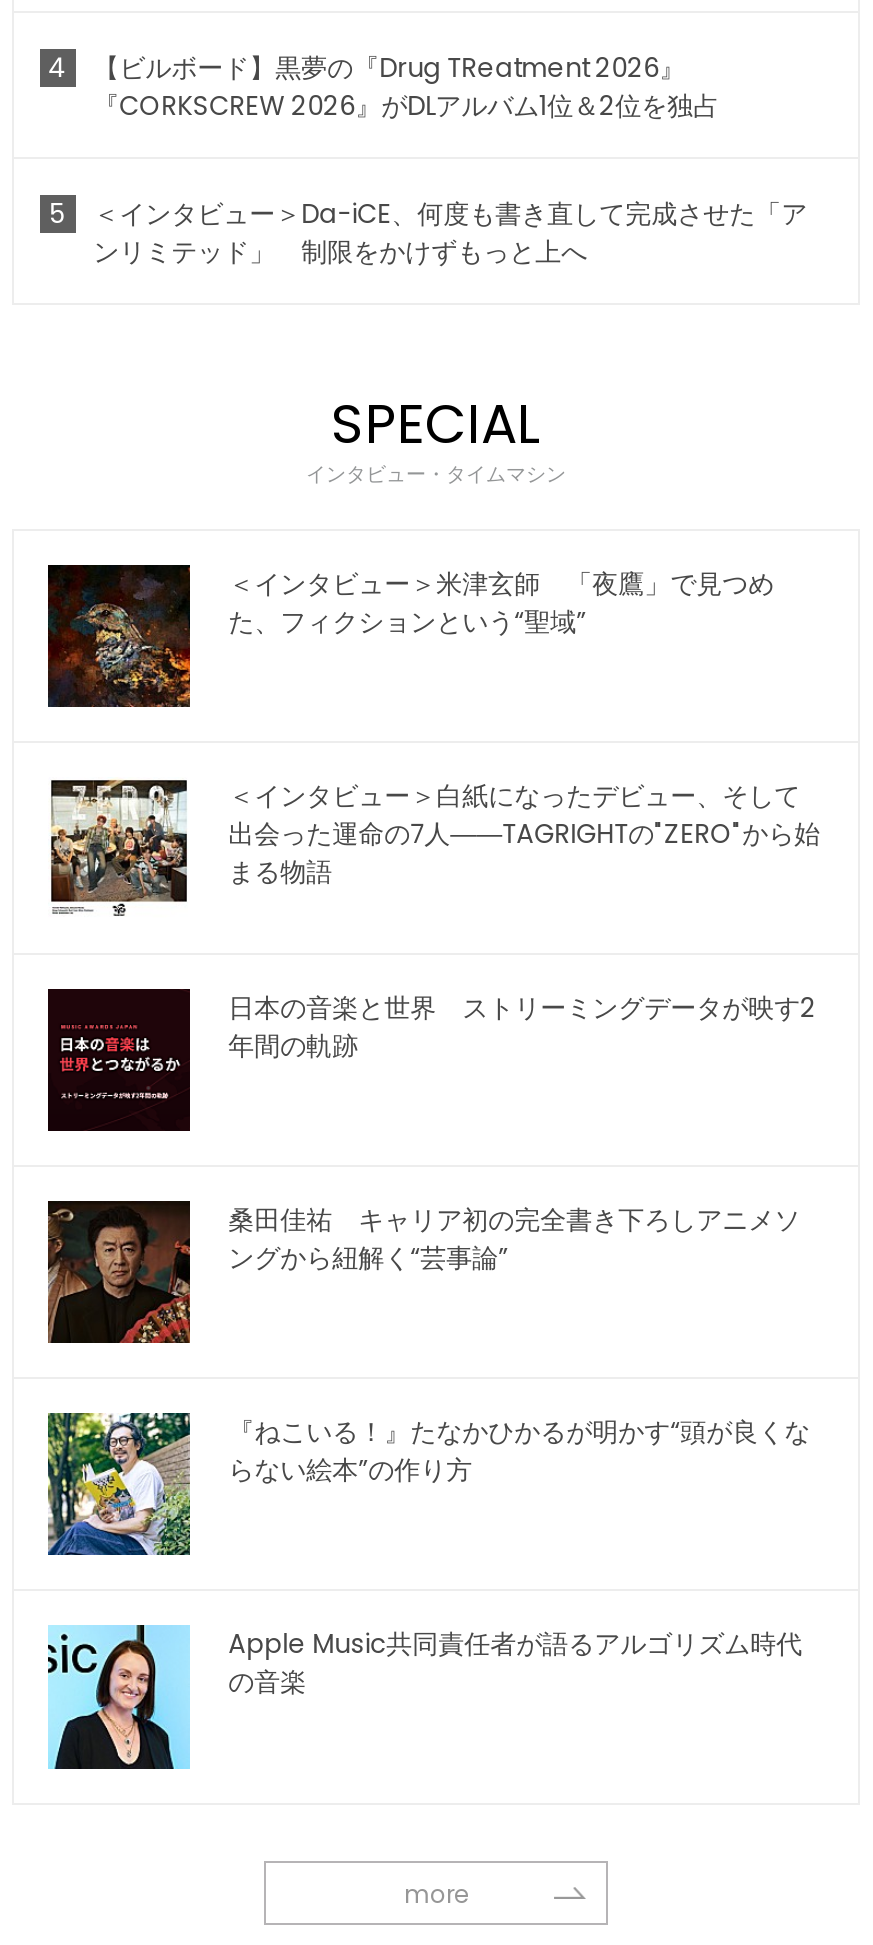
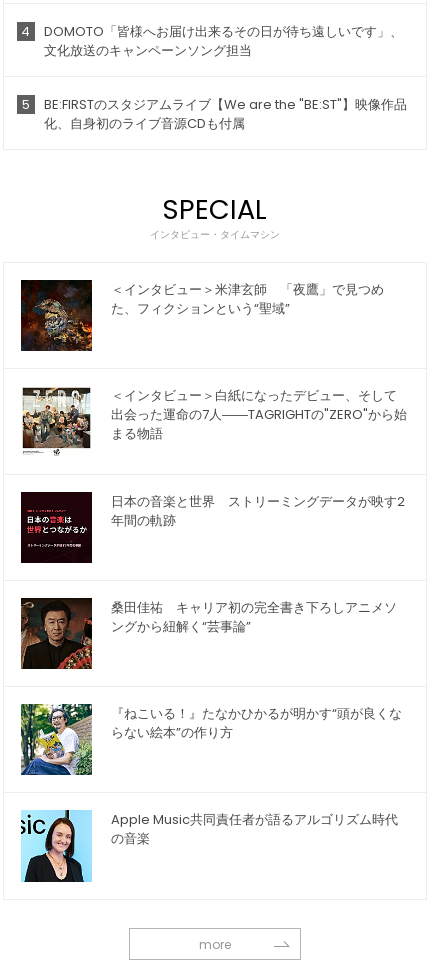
- 【ビルボード】黒夢の『Drug TReatment 2026』
- 『CORKSCREW 2026』がDLアルバム1位＆2位を独占
+ DOMOTO「皆様へお届け出来るその日が待ち遠しいです」、
+ 文化放送のキャンペーンソング担当

- ＜インタビュー＞Da-iCE、何度も書き直して完成させた「ア
- ンリミテッド」 制限をかけずもっと上へ
+ BE:FIRSTのスタジアムライブ【We are the "BE:ST"】映像作品
+ 化、自身初のライブ音源CDも付属
